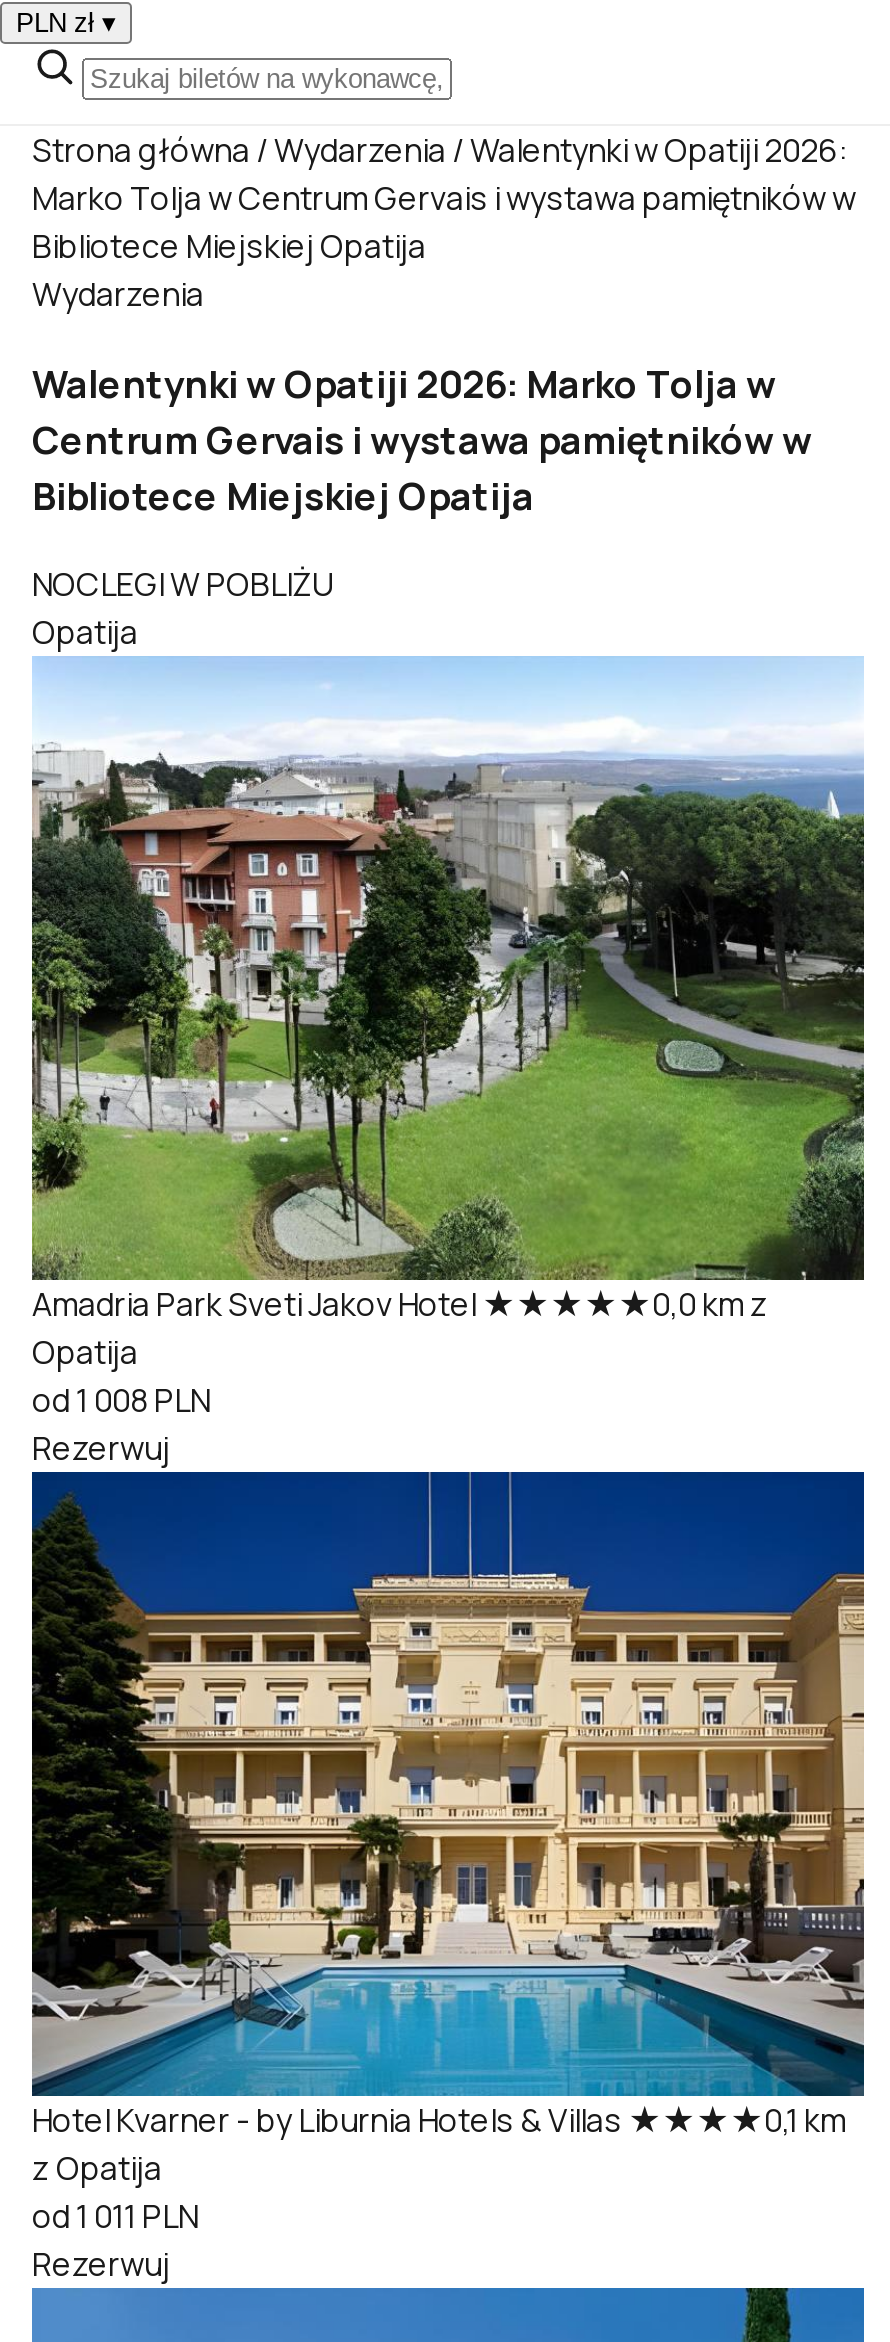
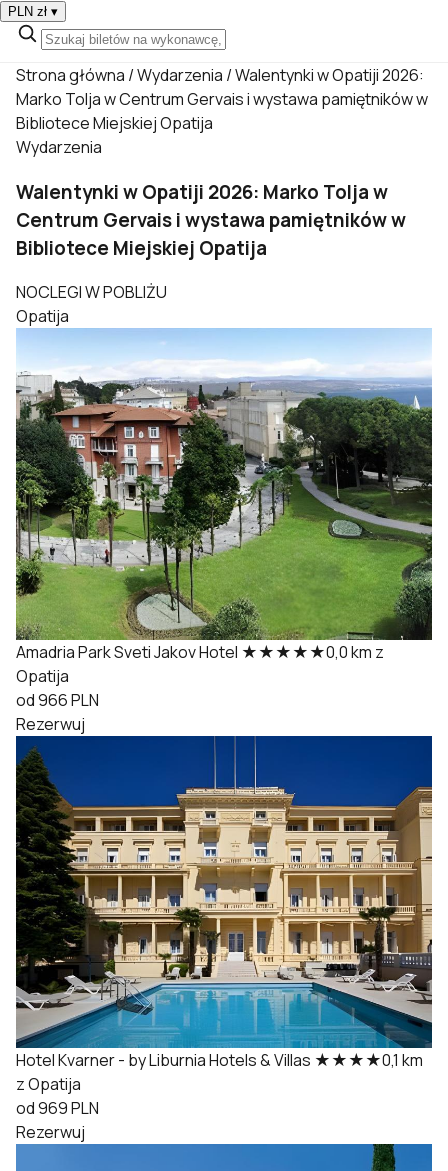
- od 1 008 PLN
+ od 966 PLN

- od 1 011 PLN
+ od 969 PLN
